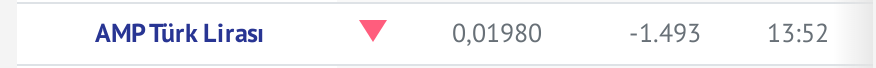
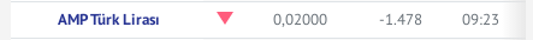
- 0,01980
+ 0,02000

- -1.493
+ -1.478

- 13:52
+ 09:23
